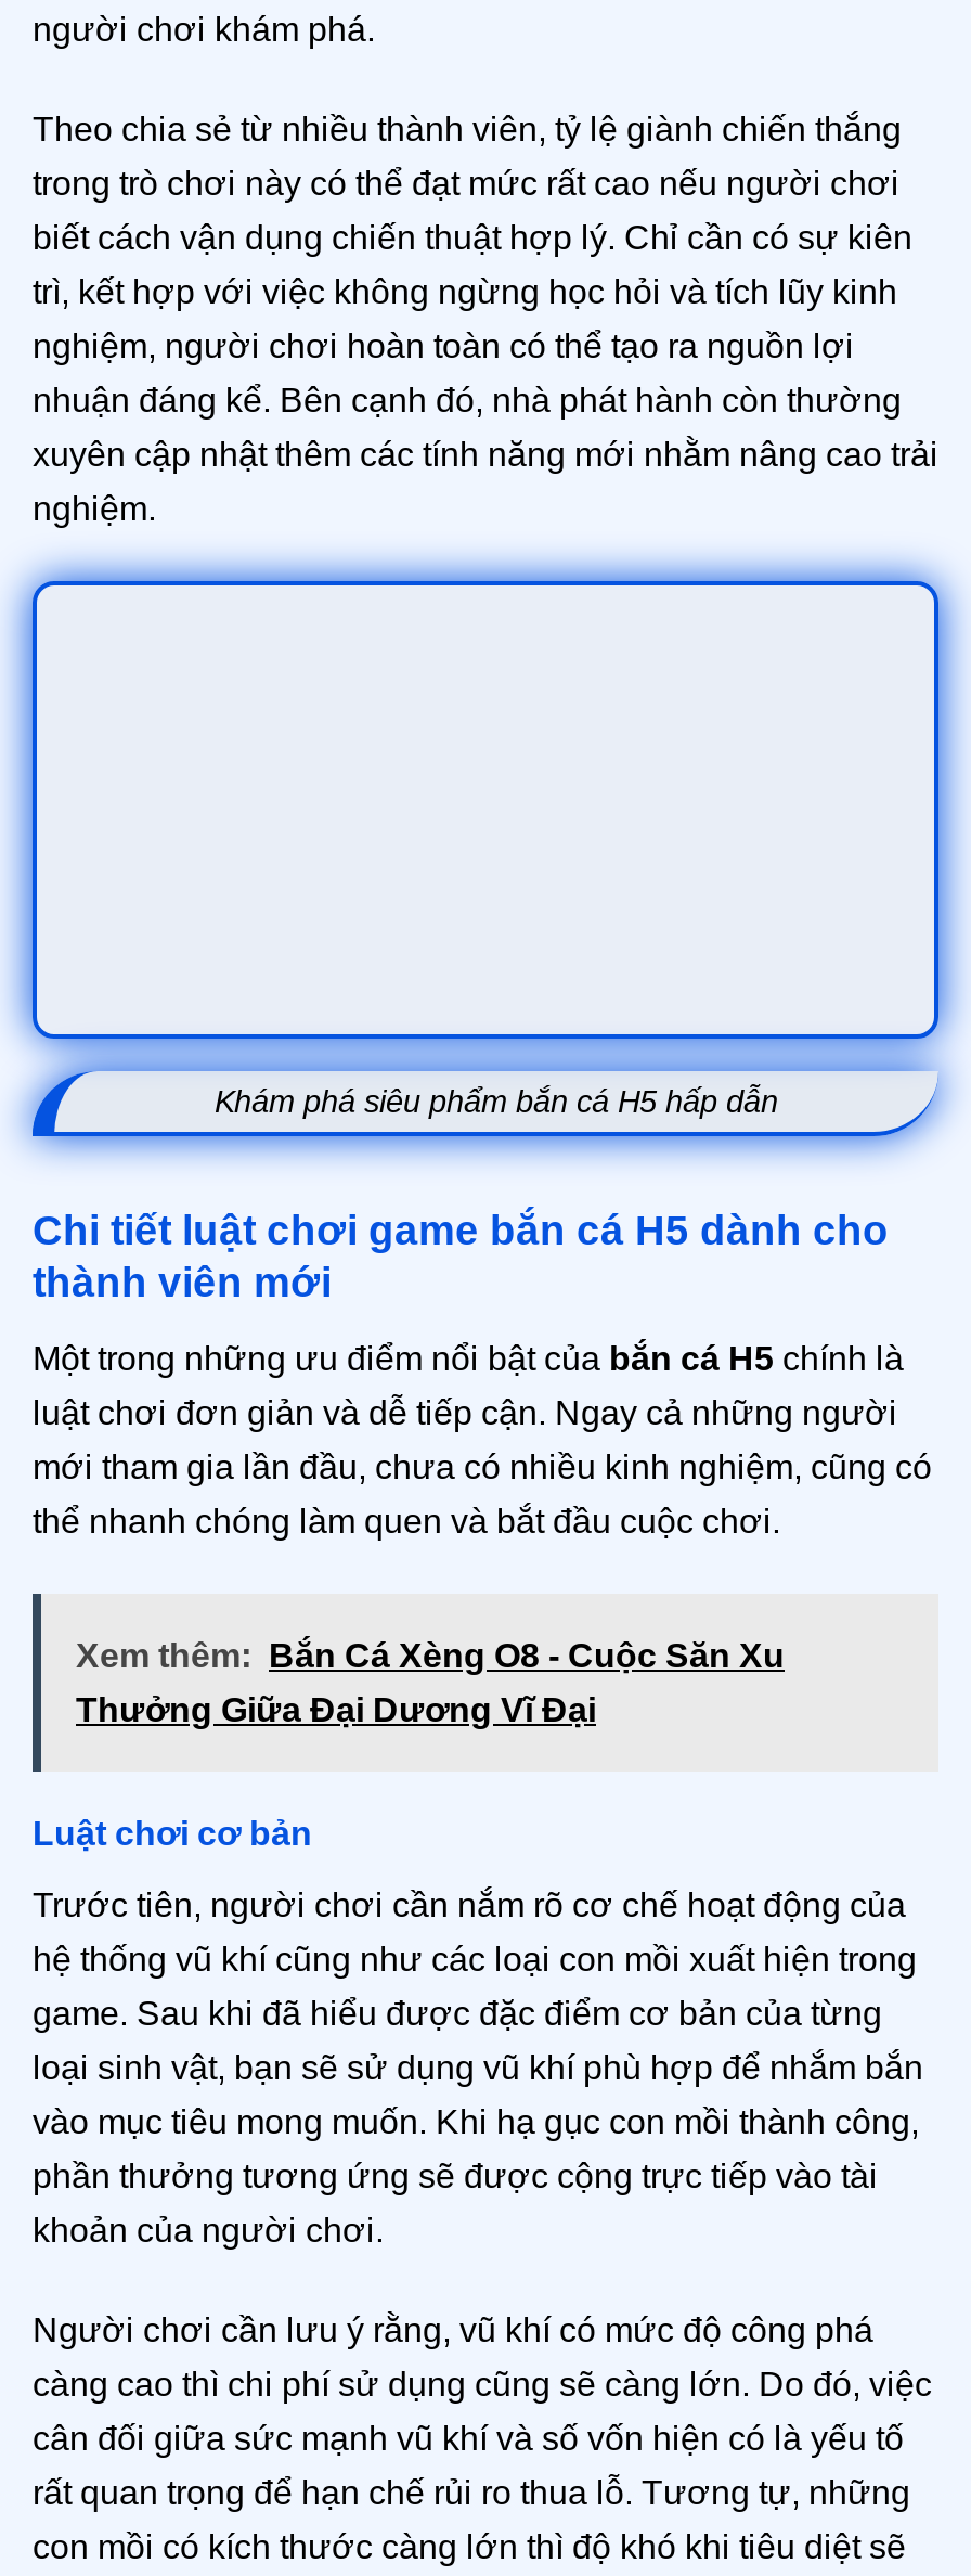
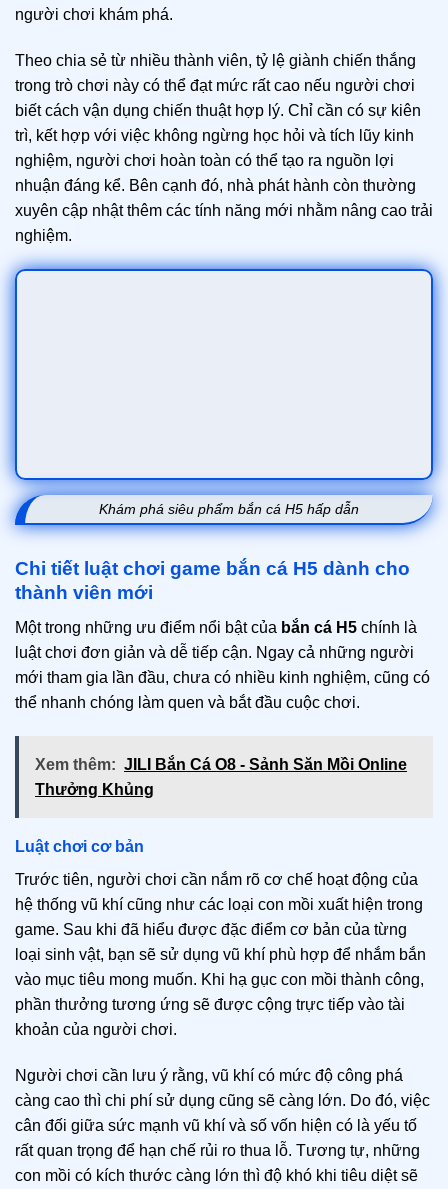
- Xem thêm: Bắn Cá Xèng O8 - Cuộc Săn Xu
+ Xem thêm: JILI Bắn Cá O8 - Sảnh Săn Mồi Online

- Thưởng Giữa Đại Dương Vĩ Đại
+ Thưởng Khủng
